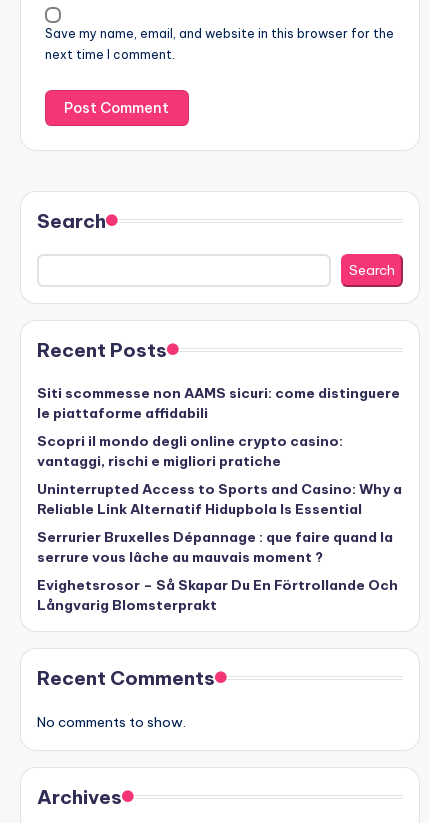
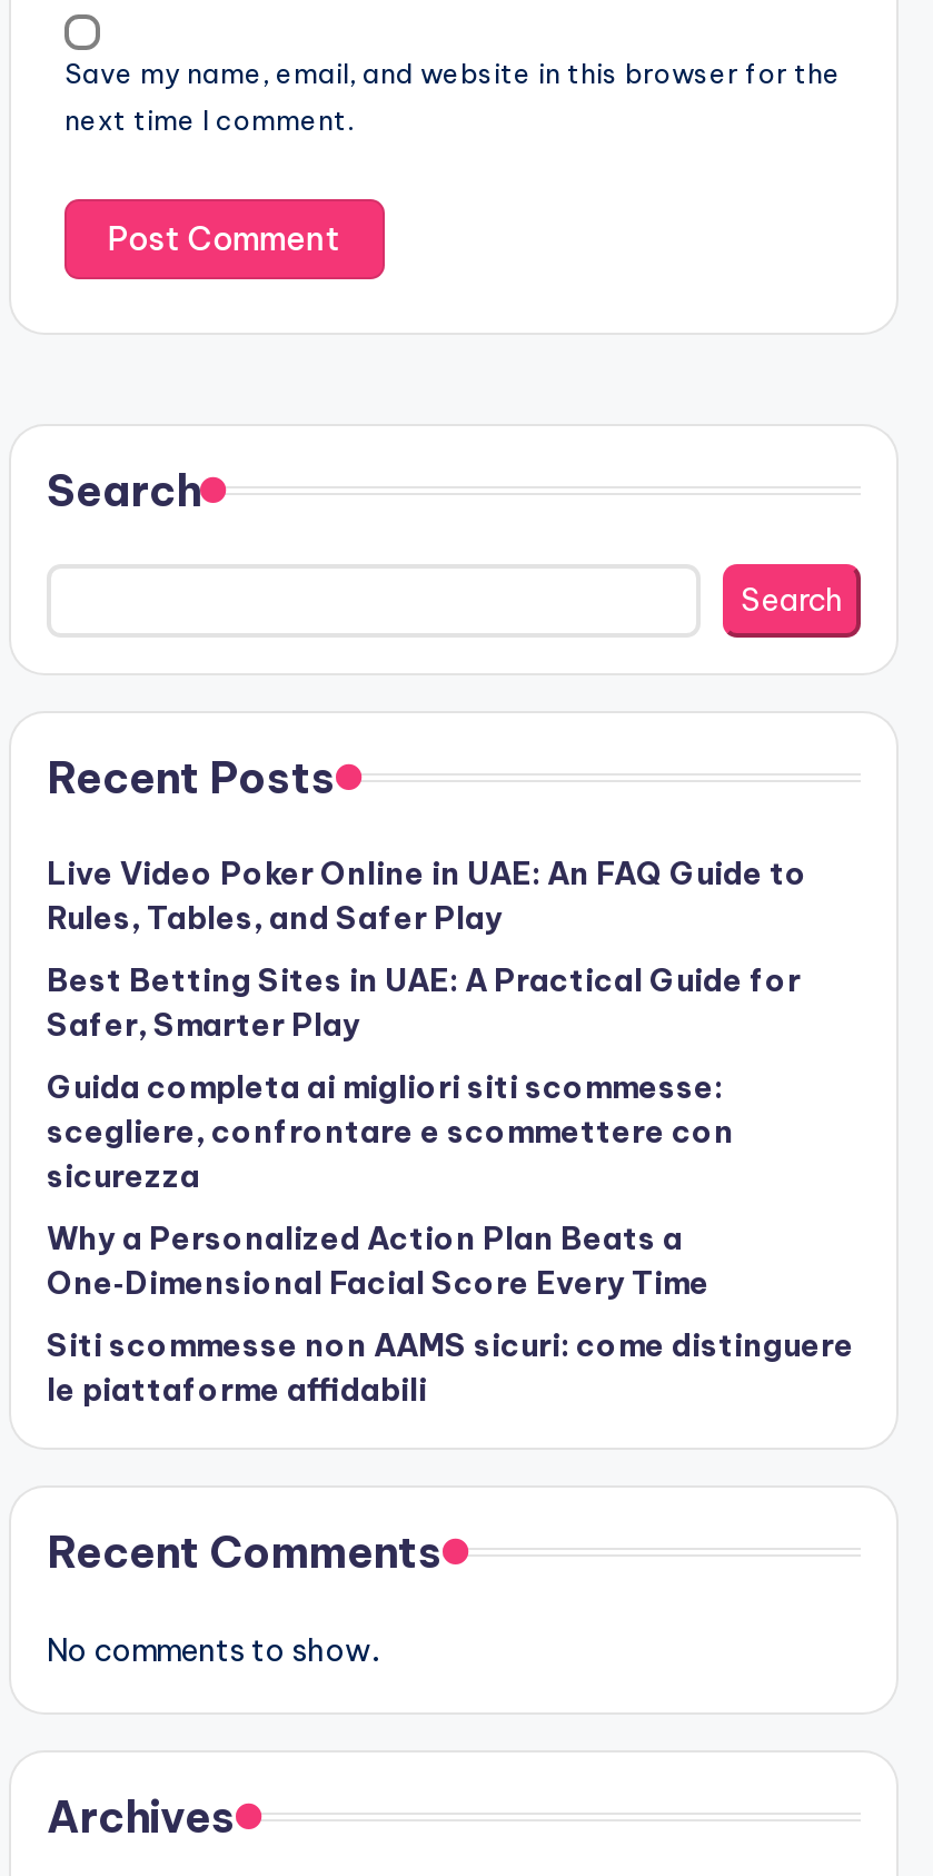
+ Live Video Poker Online in UAE: An FAQ Guide to
+ Rules, Tables, and Safer Play
+ Best Betting Sites in UAE: A Practical Guide for
+ Safer, Smarter Play
+ Guida completa ai migliori siti scommesse:
+ scegliere, confrontare e scommettere con
+ sicurezza
+ Why a Personalized Action Plan Beats a
+ One‑Dimensional Facial Score Every Time

moved down: Siti scommesse non AAMS sicuri: come distinguere | le piattaforme affidabili

- Scopri il mondo degli online crypto casino:
- vantaggi, rischi e migliori pratiche
- Uninterrupted Access to Sports and Casino: Why a
- Reliable Link Alternatif Hidupbola Is Essential
- Serrurier Bruxelles Dépannage : que faire quand la
- serrure vous lâche au mauvais moment ?
- Evighetsrosor – Så Skapar Du En Förtrollande Och
- Långvarig Blomsterprakt
